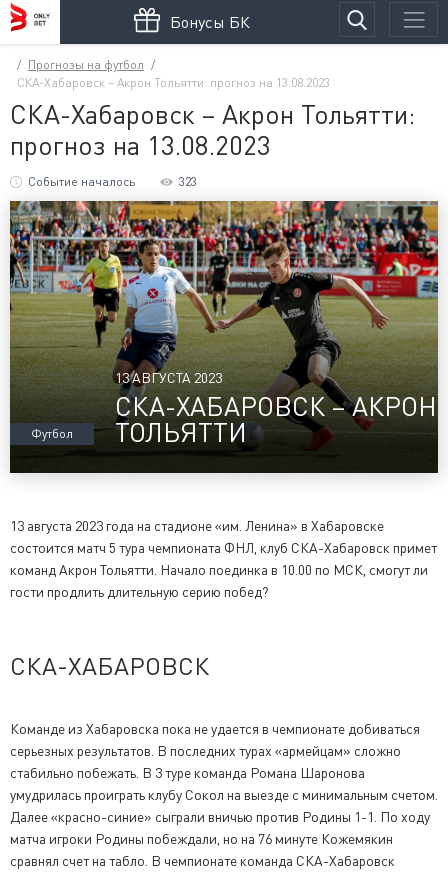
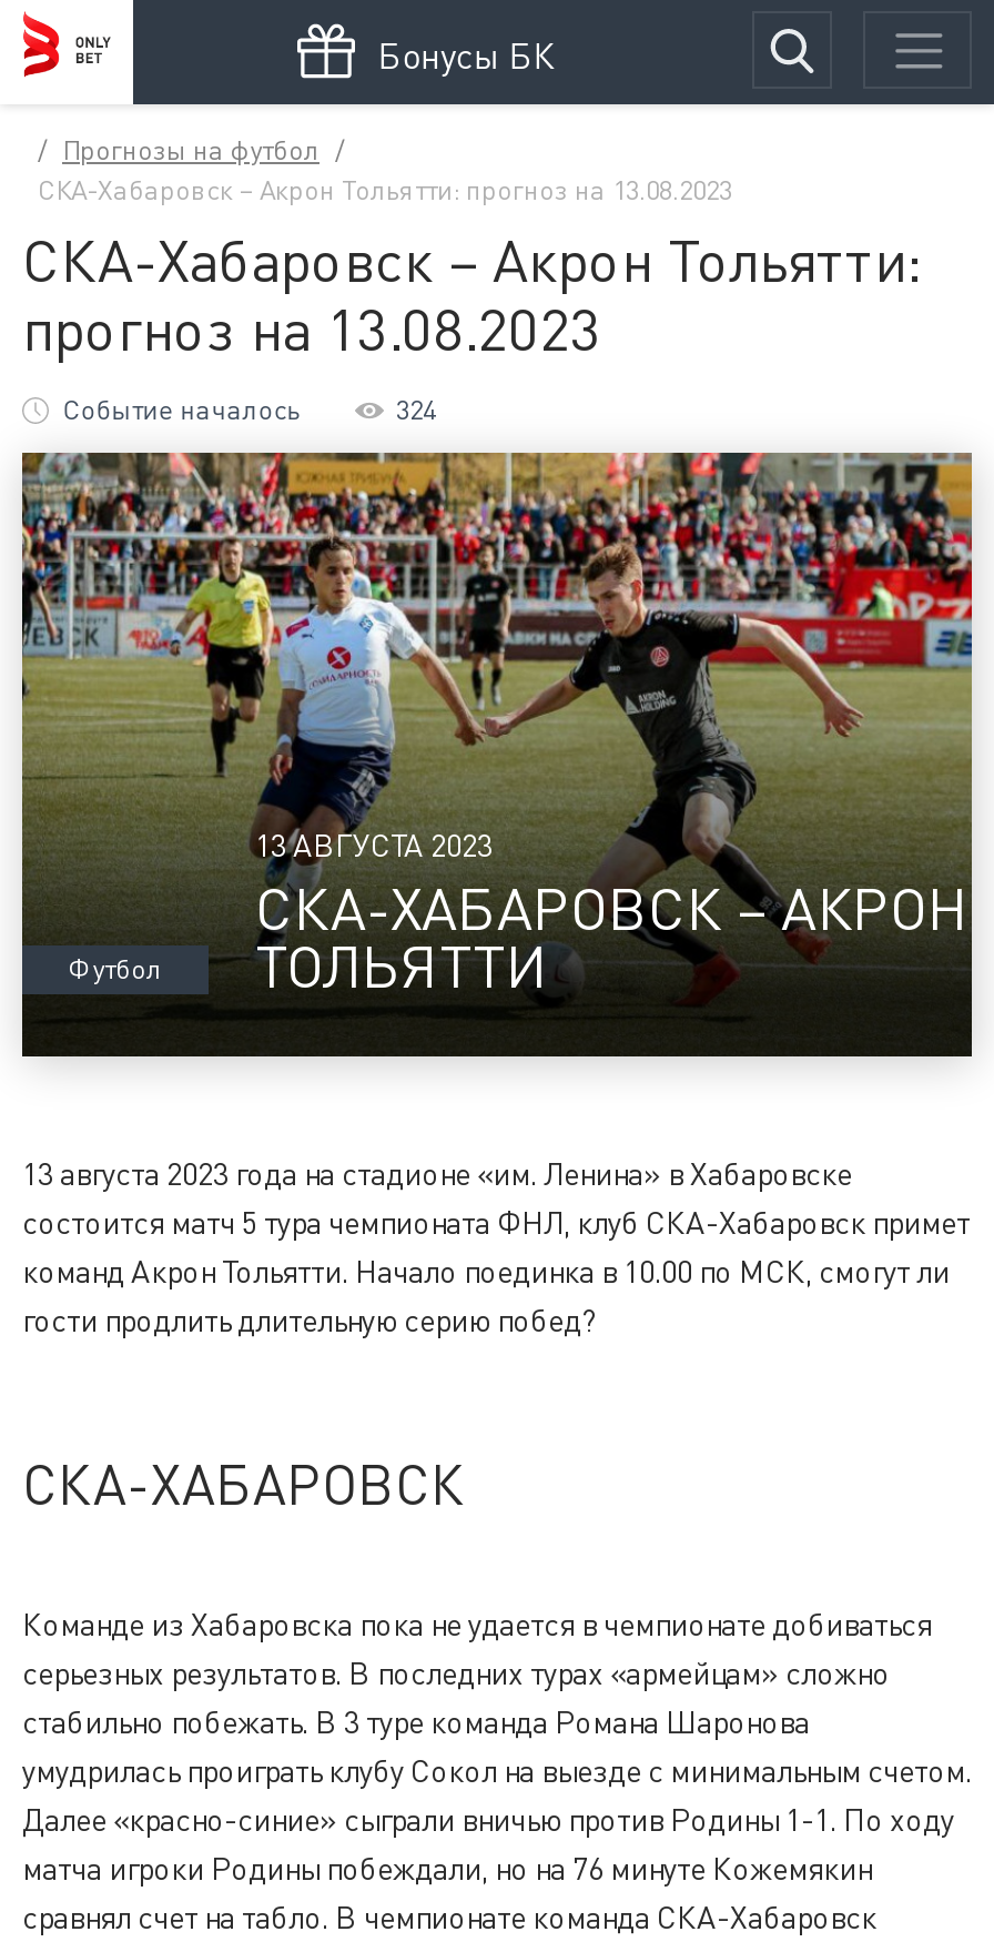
- 323
+ 324
